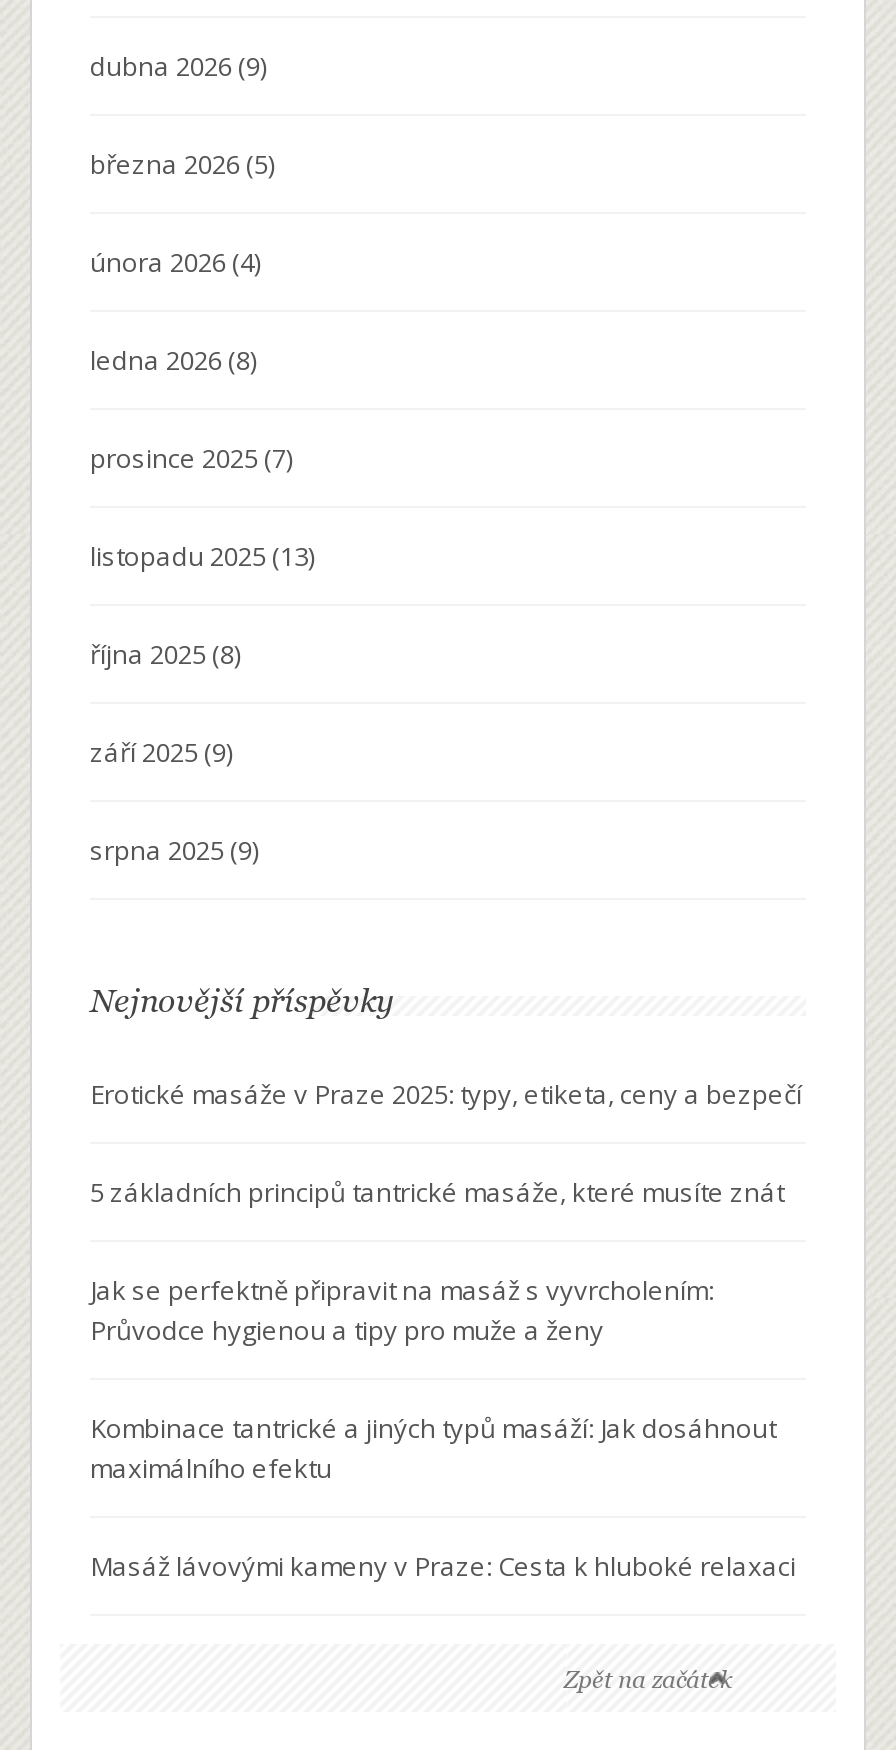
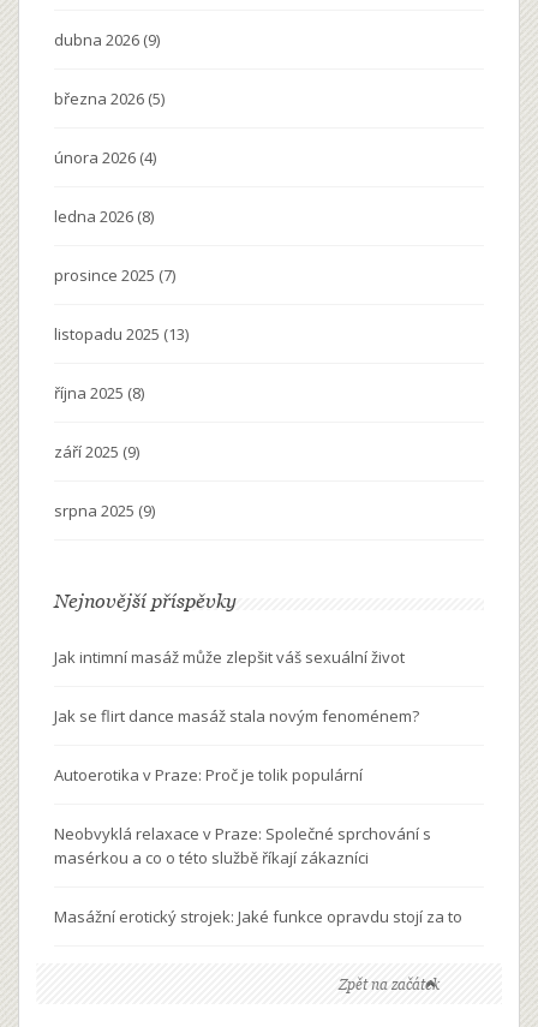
- Erotické masáže v Praze 2025: typy, etiketa, ceny a bezpečí
+ Jak intimní masáž může zlepšit váš sexuální život

- 5 základních principů tantrické masáže, které musíte znát
+ Jak se flirt dance masáž stala novým fenoménem?

- Jak se perfektně připravit na masáž s vyvrcholením:
- Průvodce hygienou a tipy pro muže a ženy
+ Autoerotika v Praze: Proč je tolik populární

- Kombinace tantrické a jiných typů masáží: Jak dosáhnout
- maximálního efektu
+ Neobvyklá relaxace v Praze: Společné sprchování s
+ masérkou a co o této službě říkají zákazníci

- Masáž lávovými kameny v Praze: Cesta k hluboké relaxaci
+ Masážní erotický strojek: Jaké funkce opravdu stojí za to
